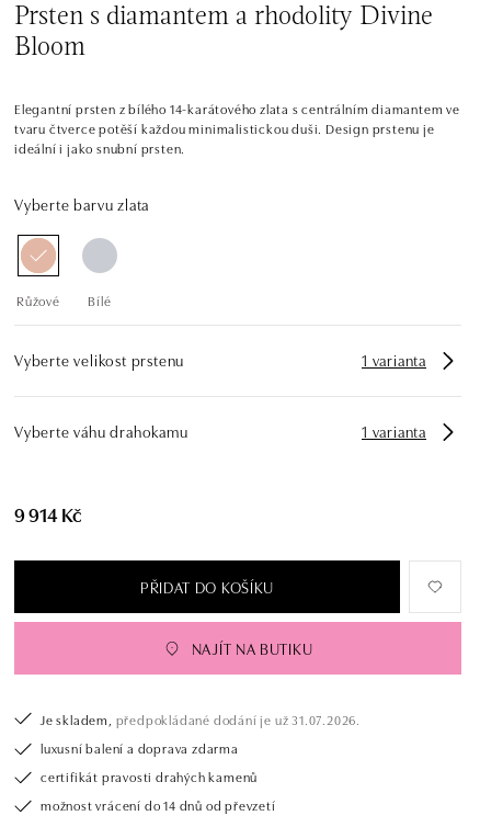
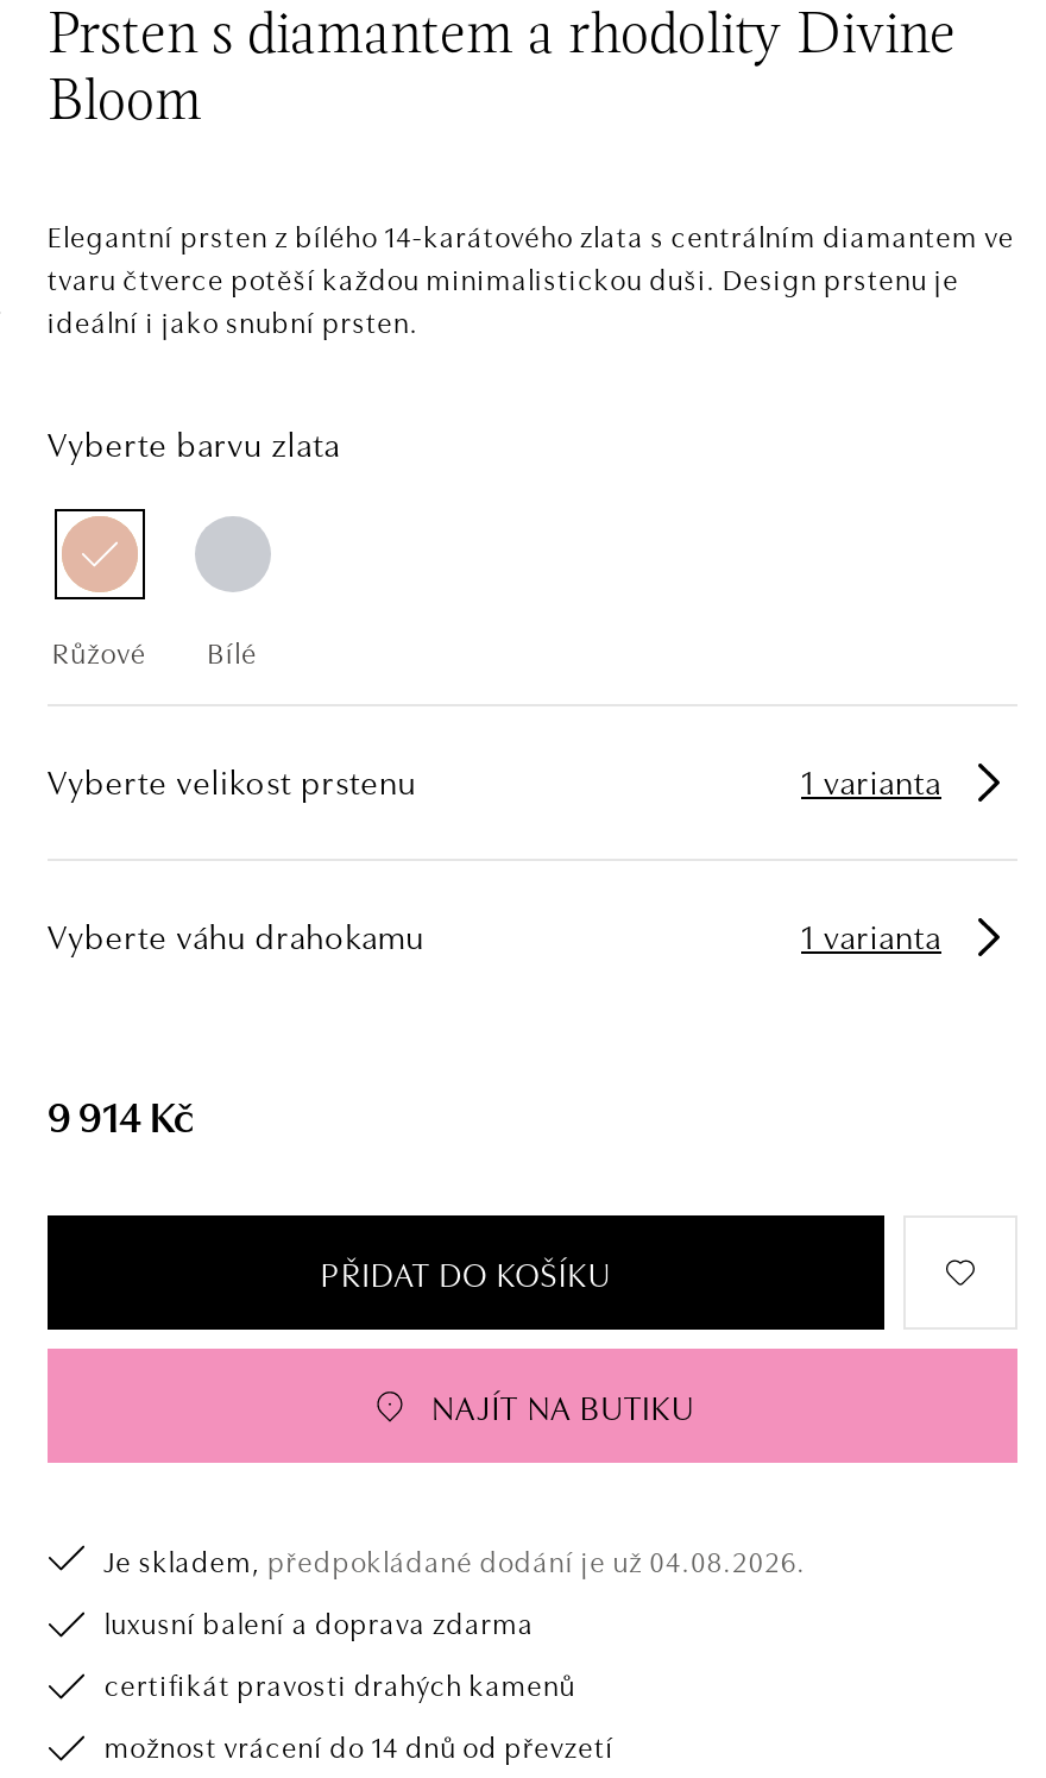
- Je skladem, předpokládané dodání je už 31.07.2026.
+ Je skladem, předpokládané dodání je už 04.08.2026.
